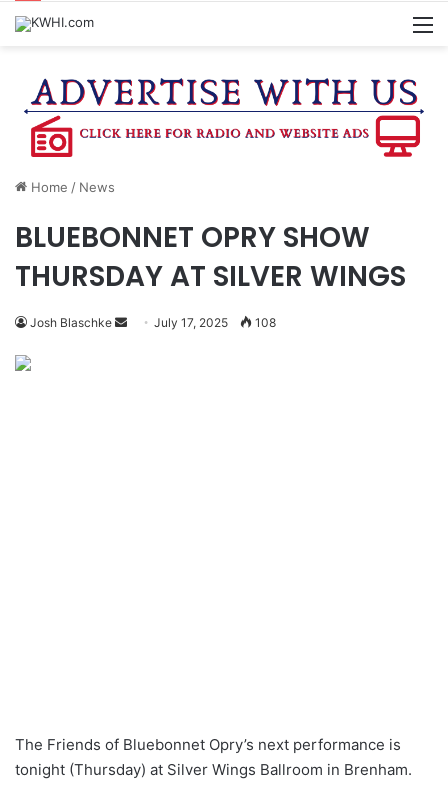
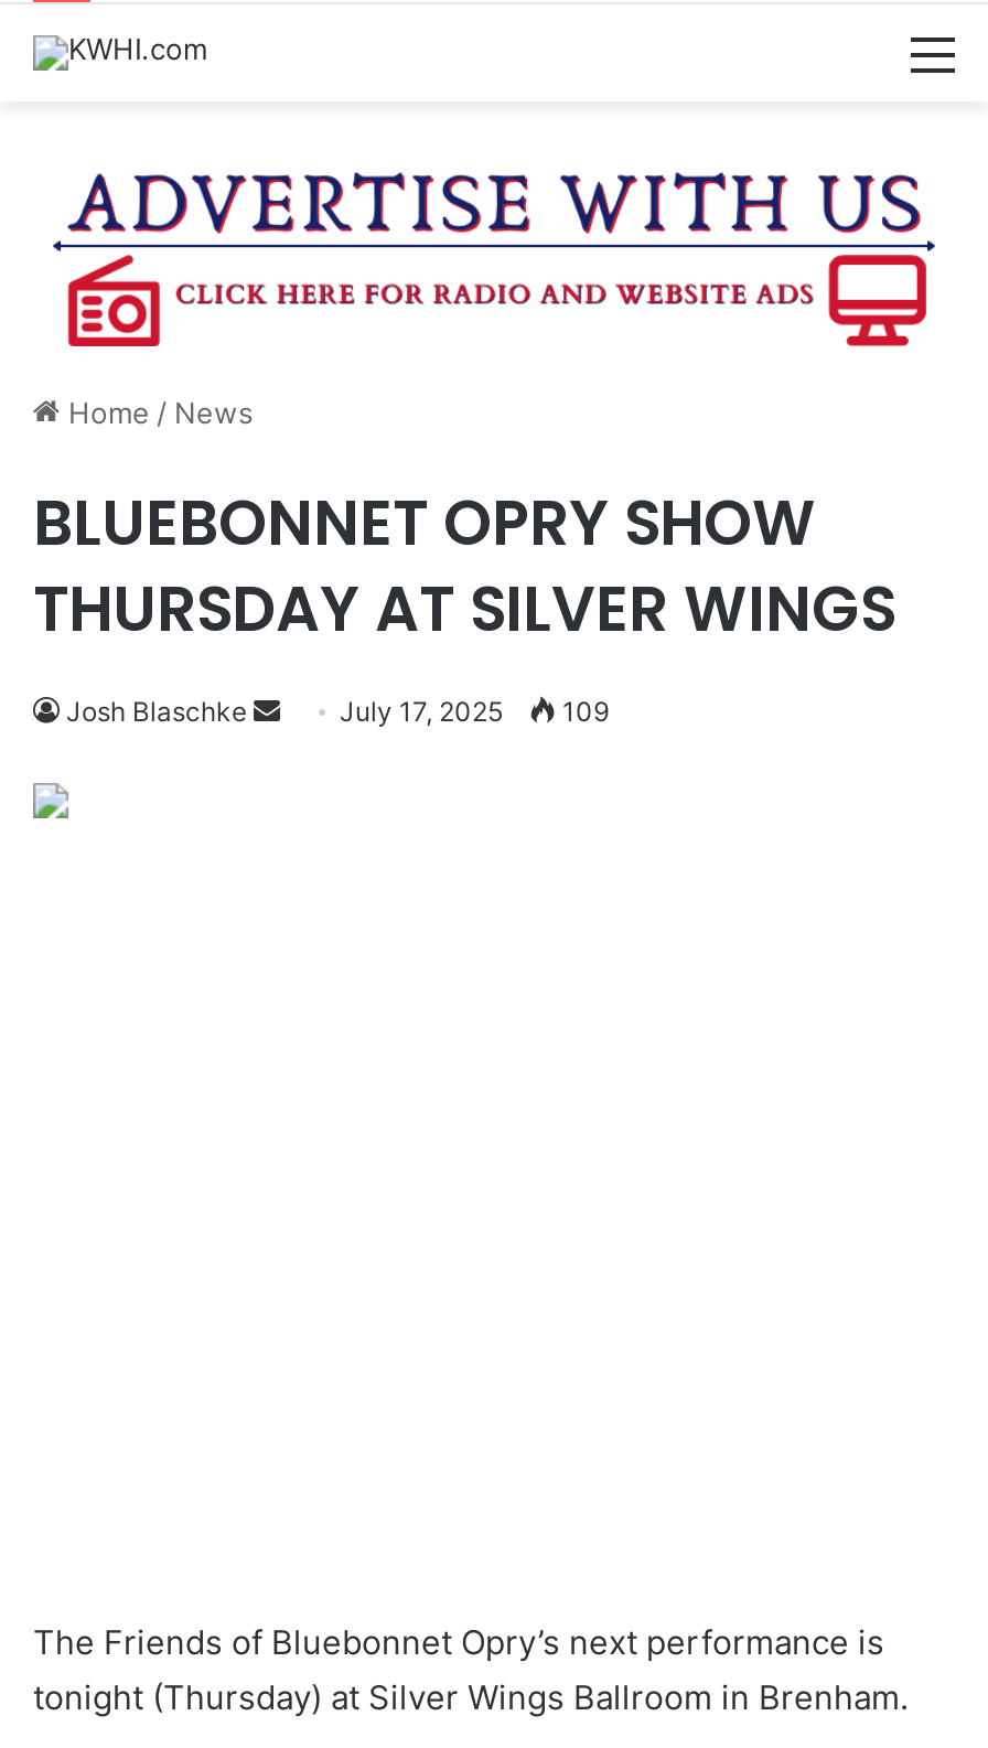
- 108
+ 109
